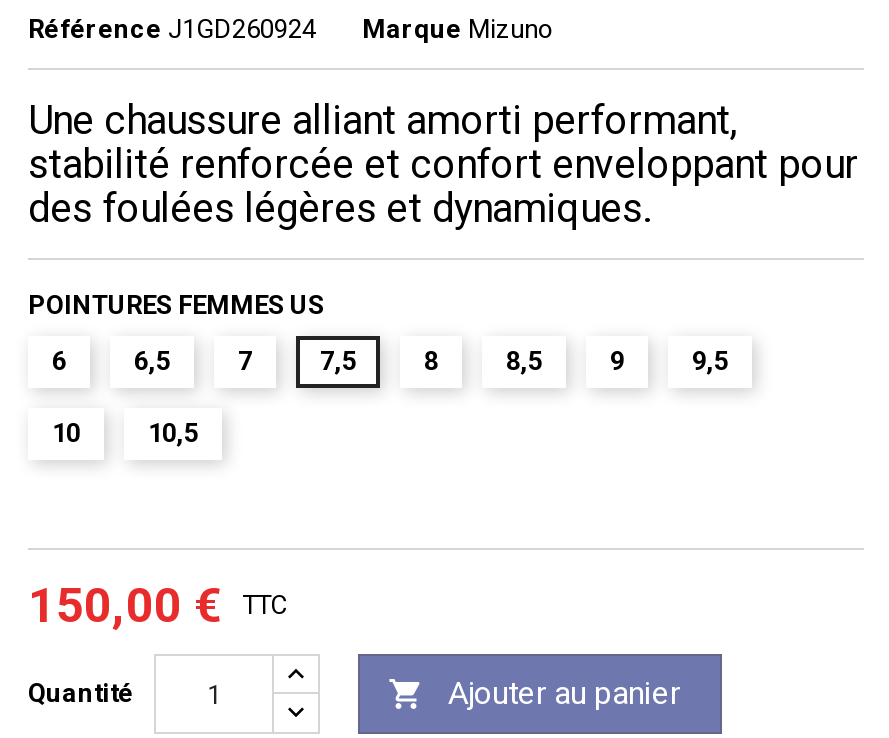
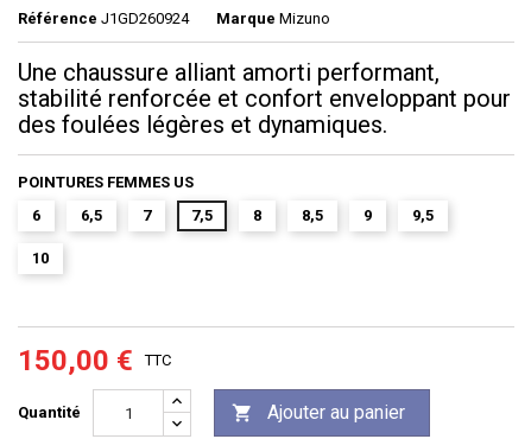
- 10,5
